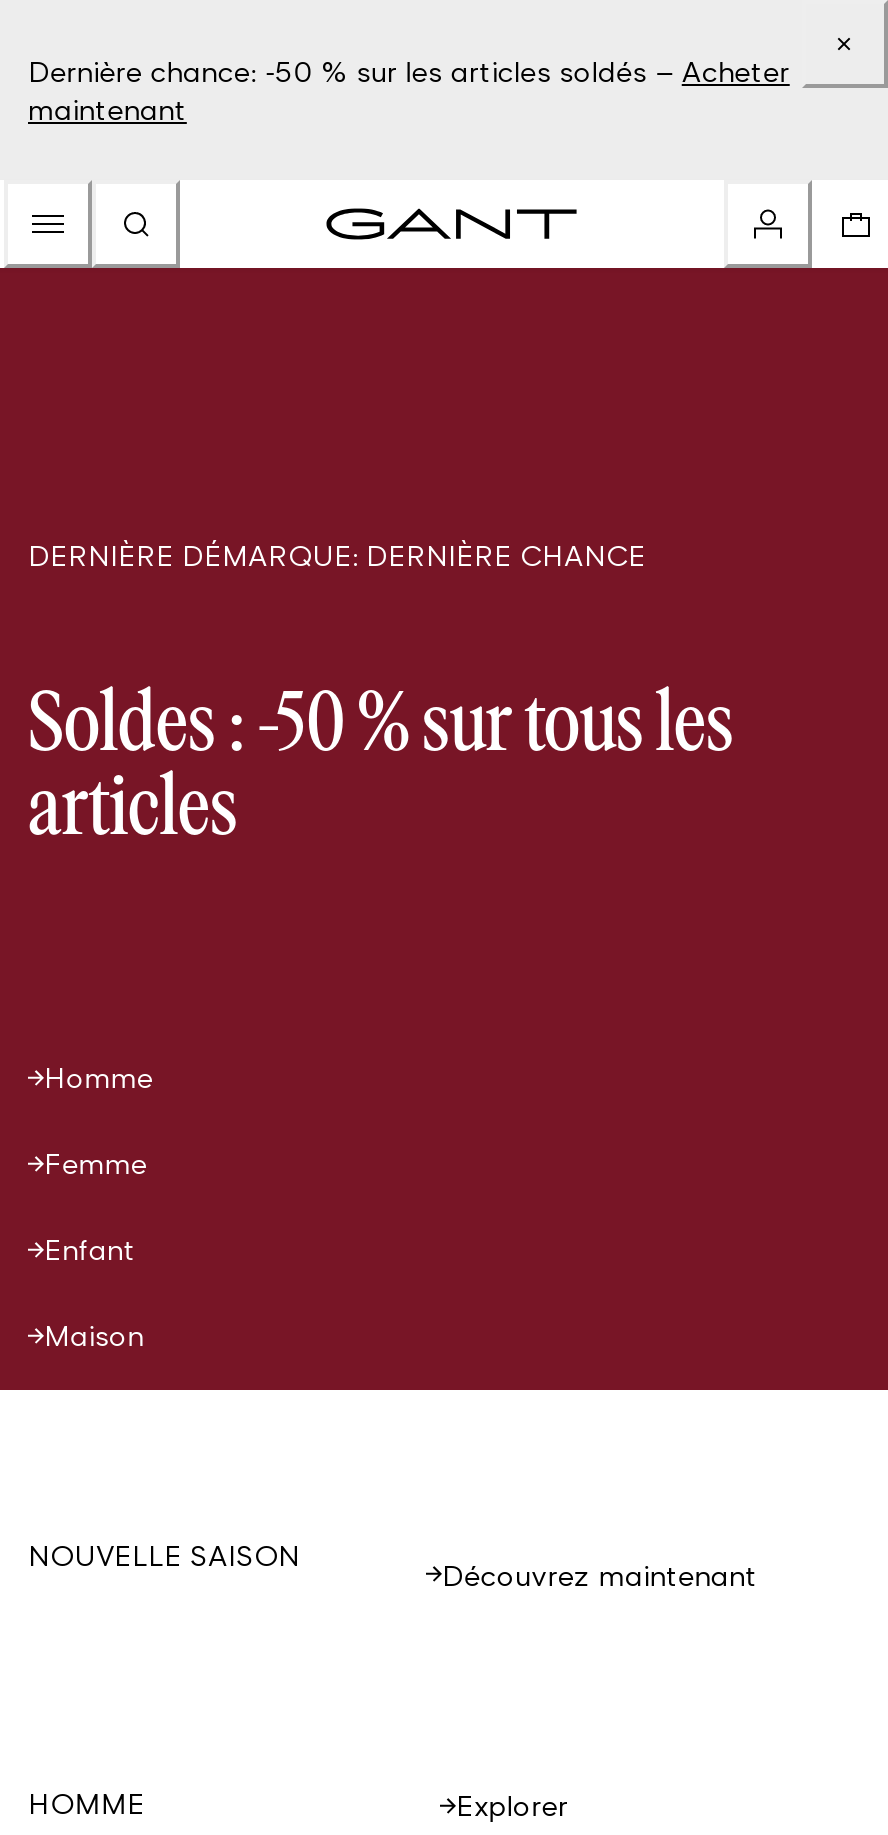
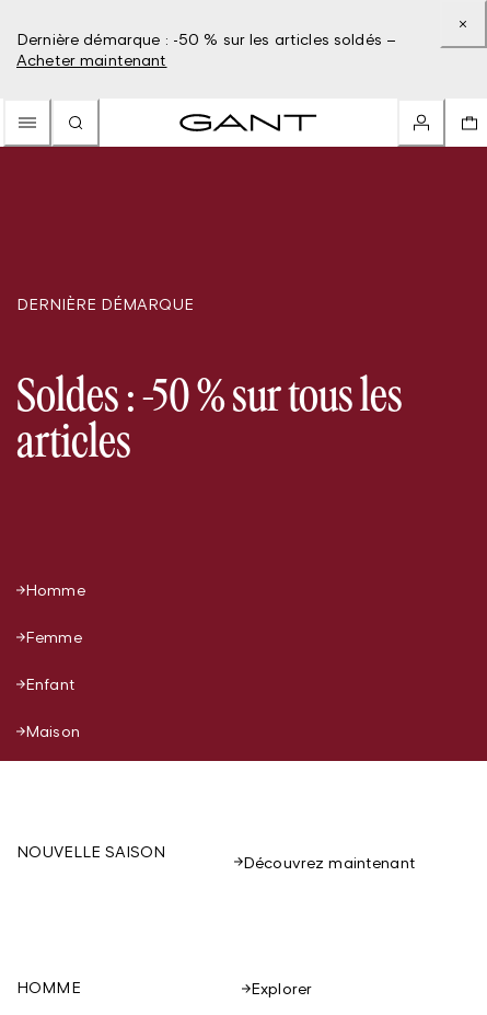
- Dernière chance: -50 % sur les articles soldés – Acheter
- maintenant
+ Dernière démarque : -50 % sur les articles soldés –
+ Acheter maintenant

- DERNIÈRE DÉMARQUE: DERNIÈRE CHANCE
+ DERNIÈRE DÉMARQUE
